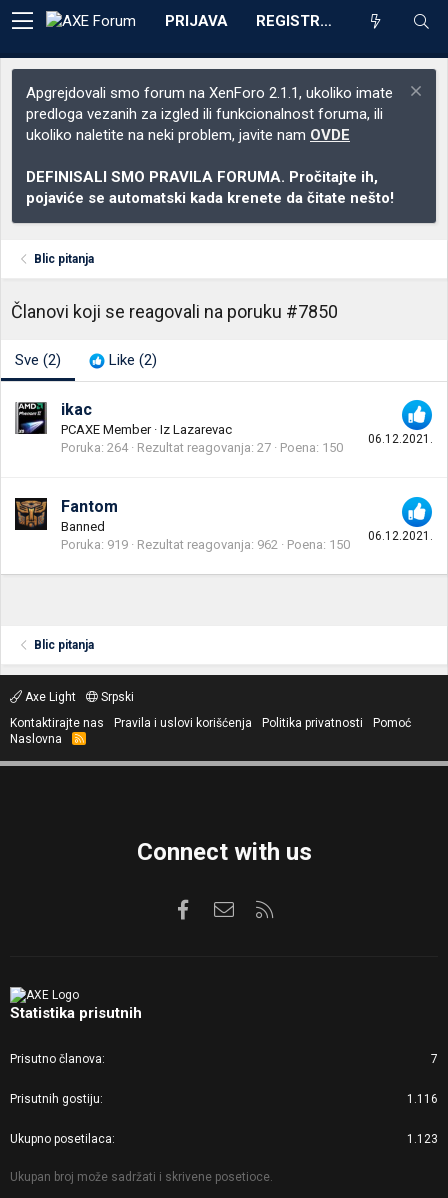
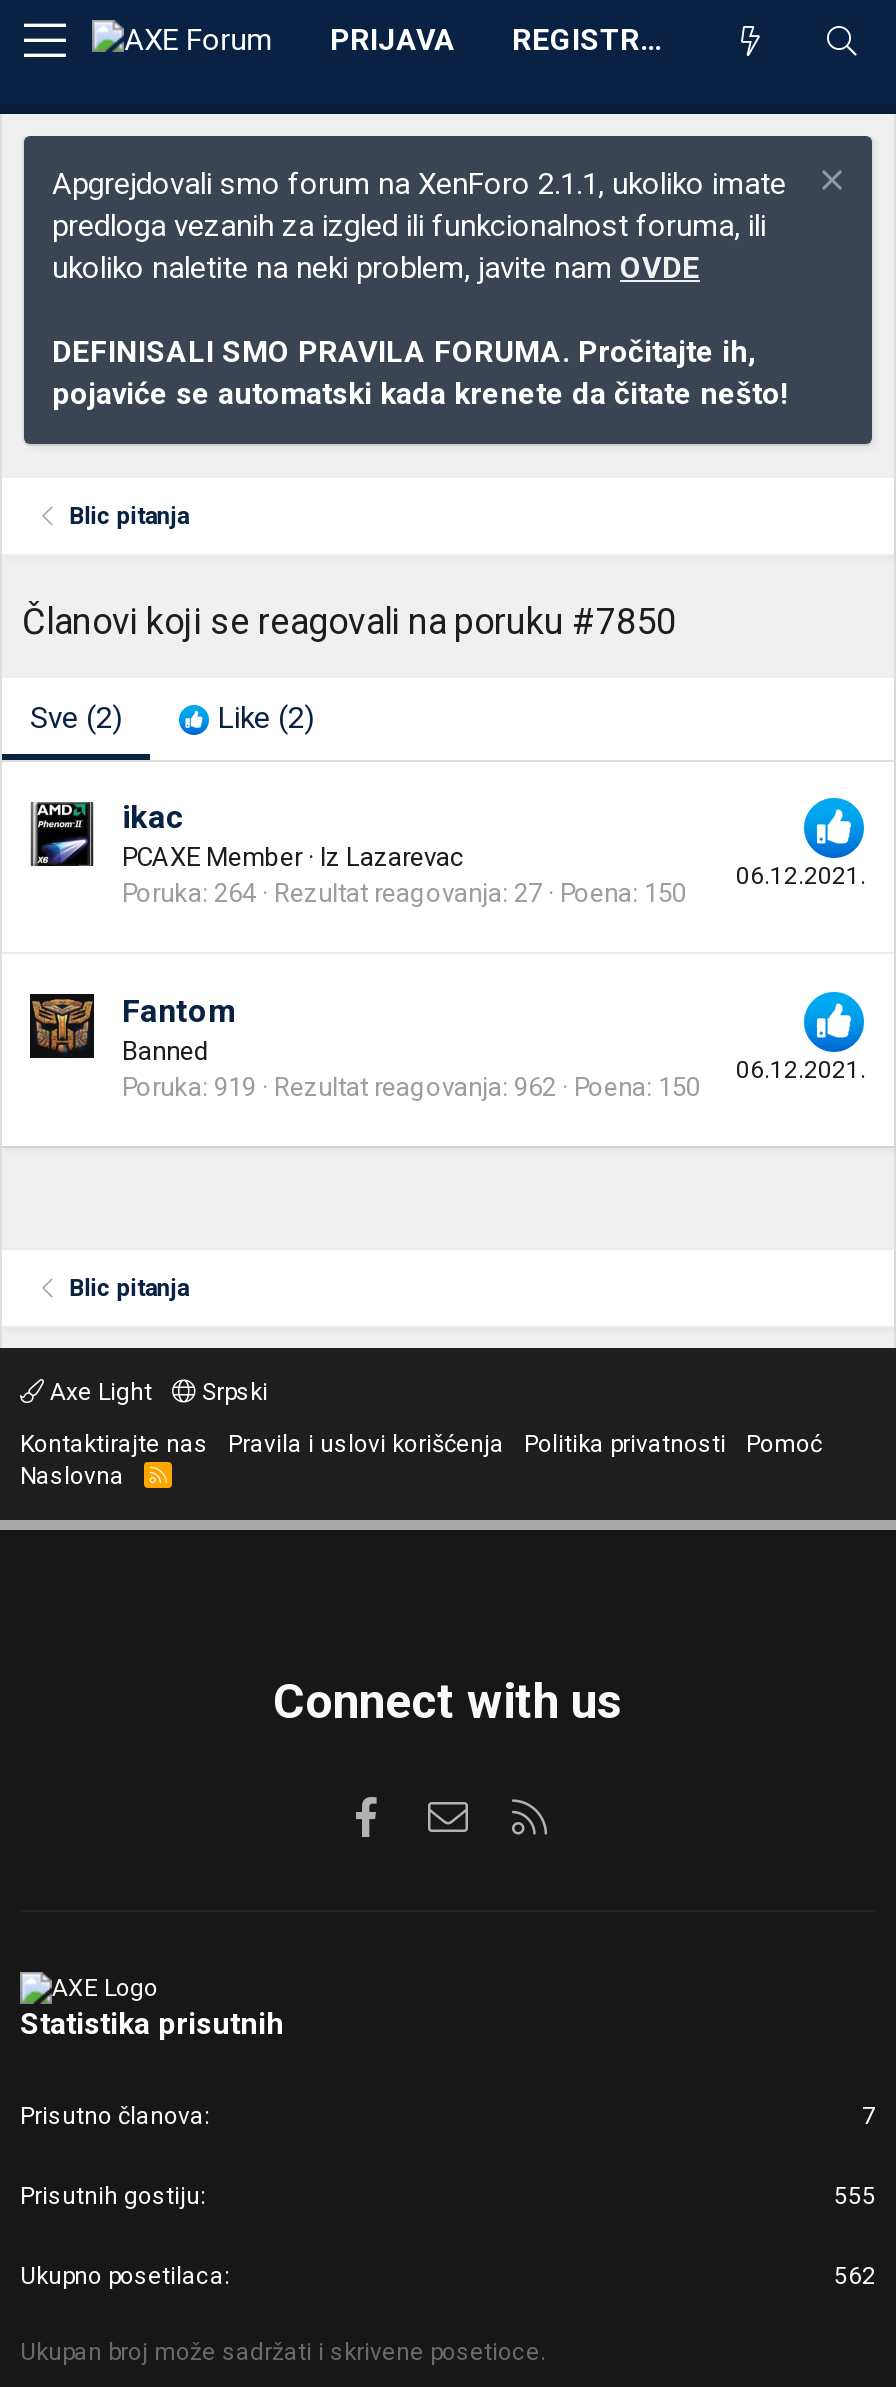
- 1.116
+ 555

- 1.123
+ 562
